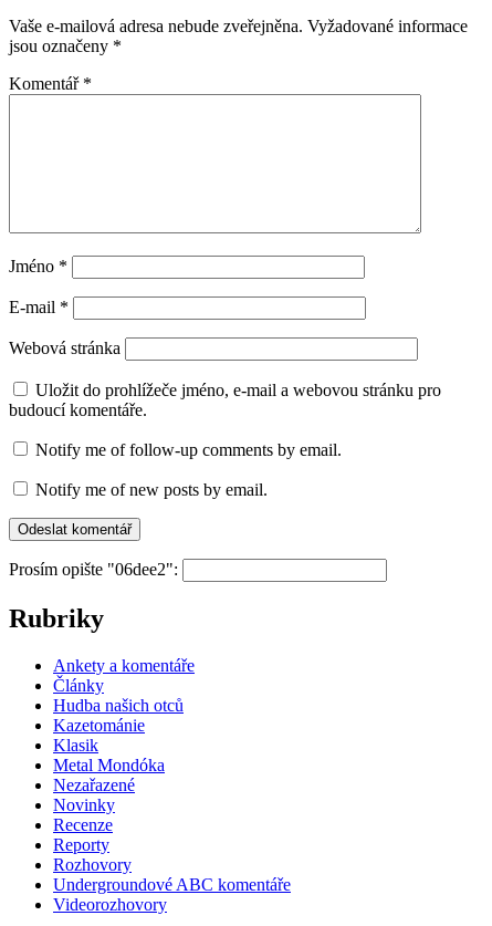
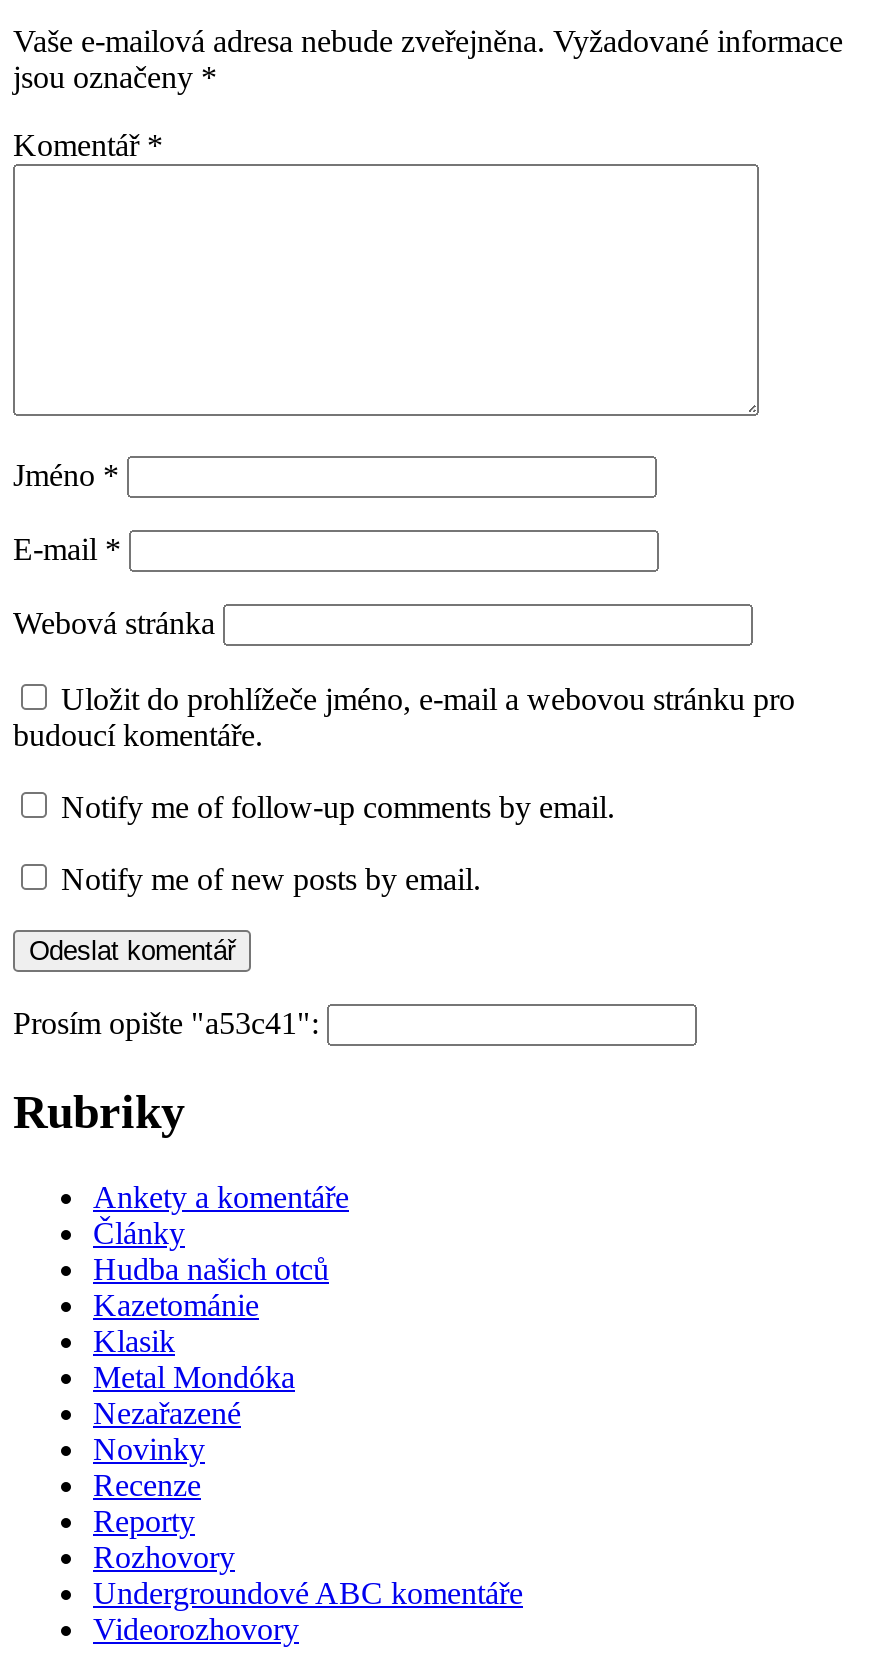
- Prosím opište "06dee2":
+ Prosím opište "a53c41":
